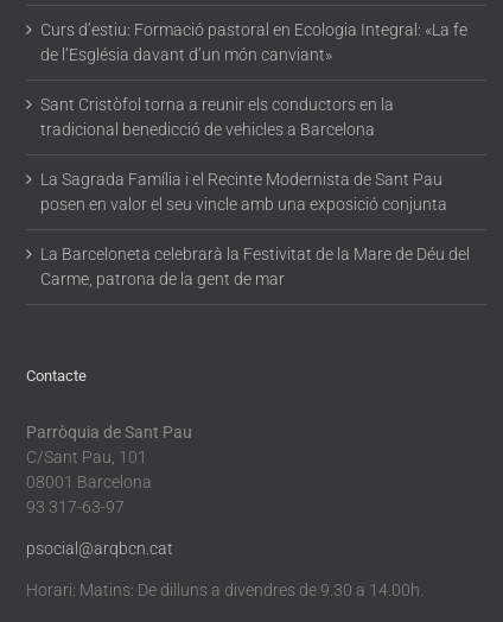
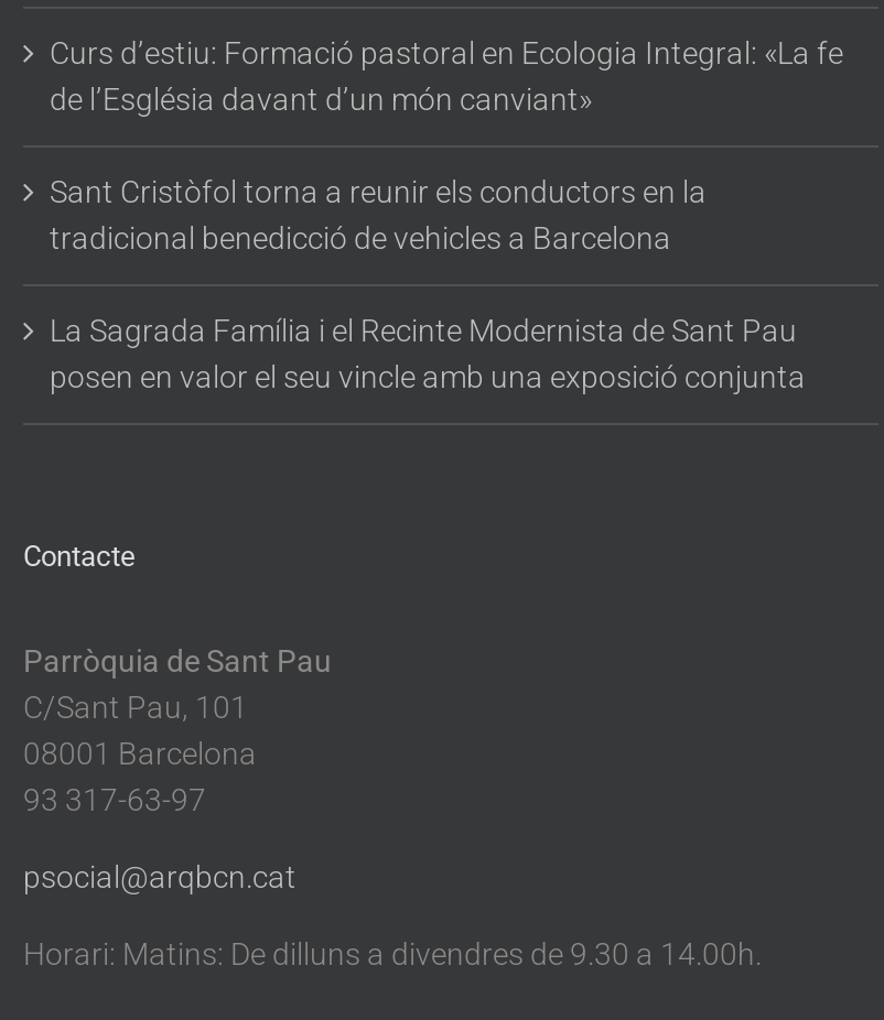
- La Barceloneta celebrarà la Festivitat de la Mare de Déu del
- Carme, patrona de la gent de mar
